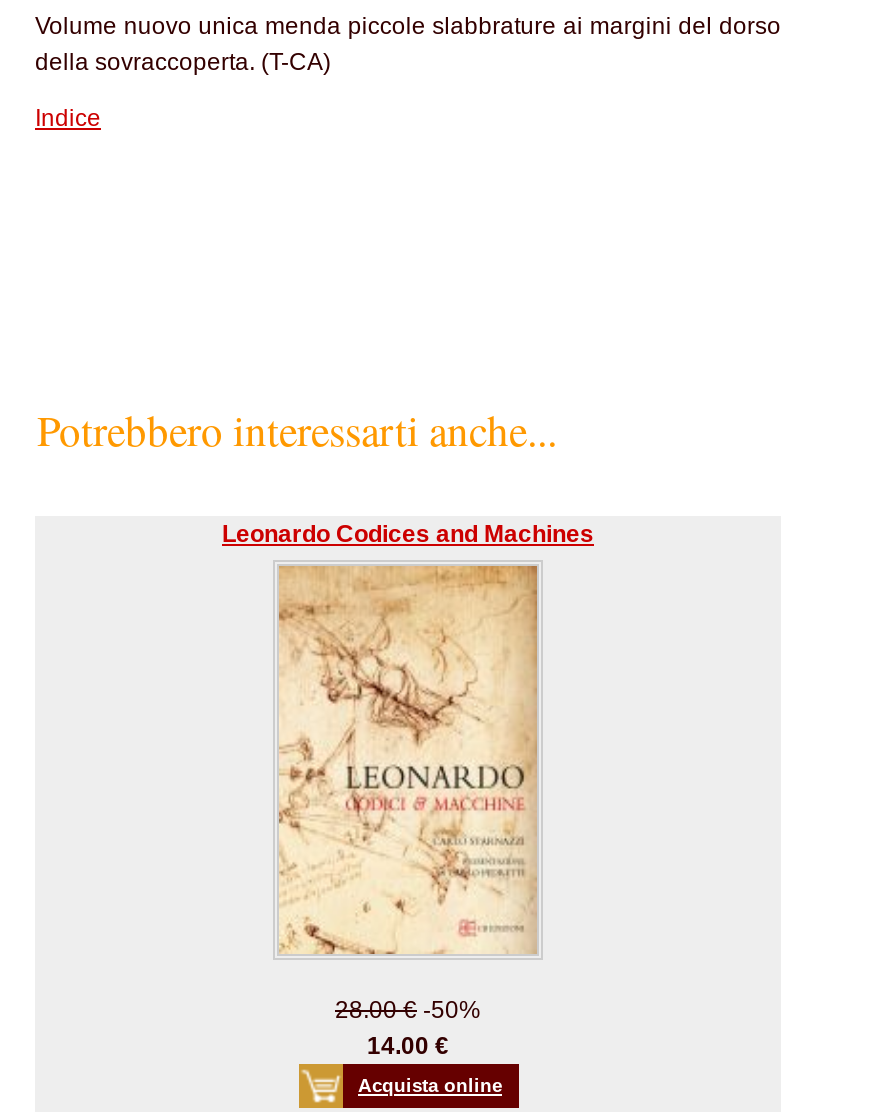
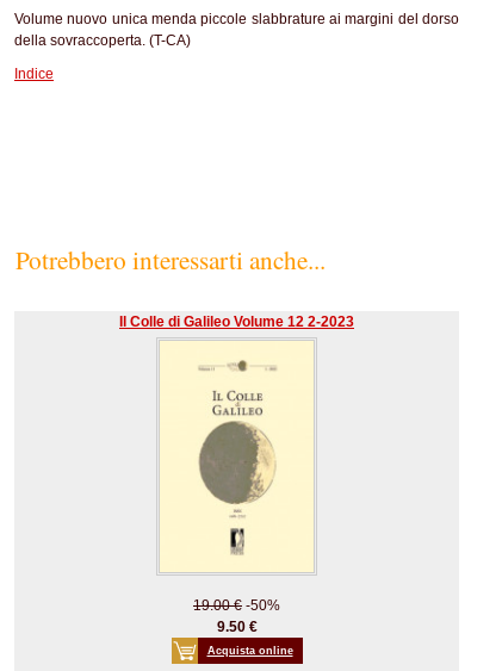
- Leonardo Codices and Machines
+ Il Colle di Galileo Volume 12 2-2023

- [image]
- 28.00 €-50%
- 14.00 €
+ [image]
+ 19.00 €-50%
+ 9.50 €
